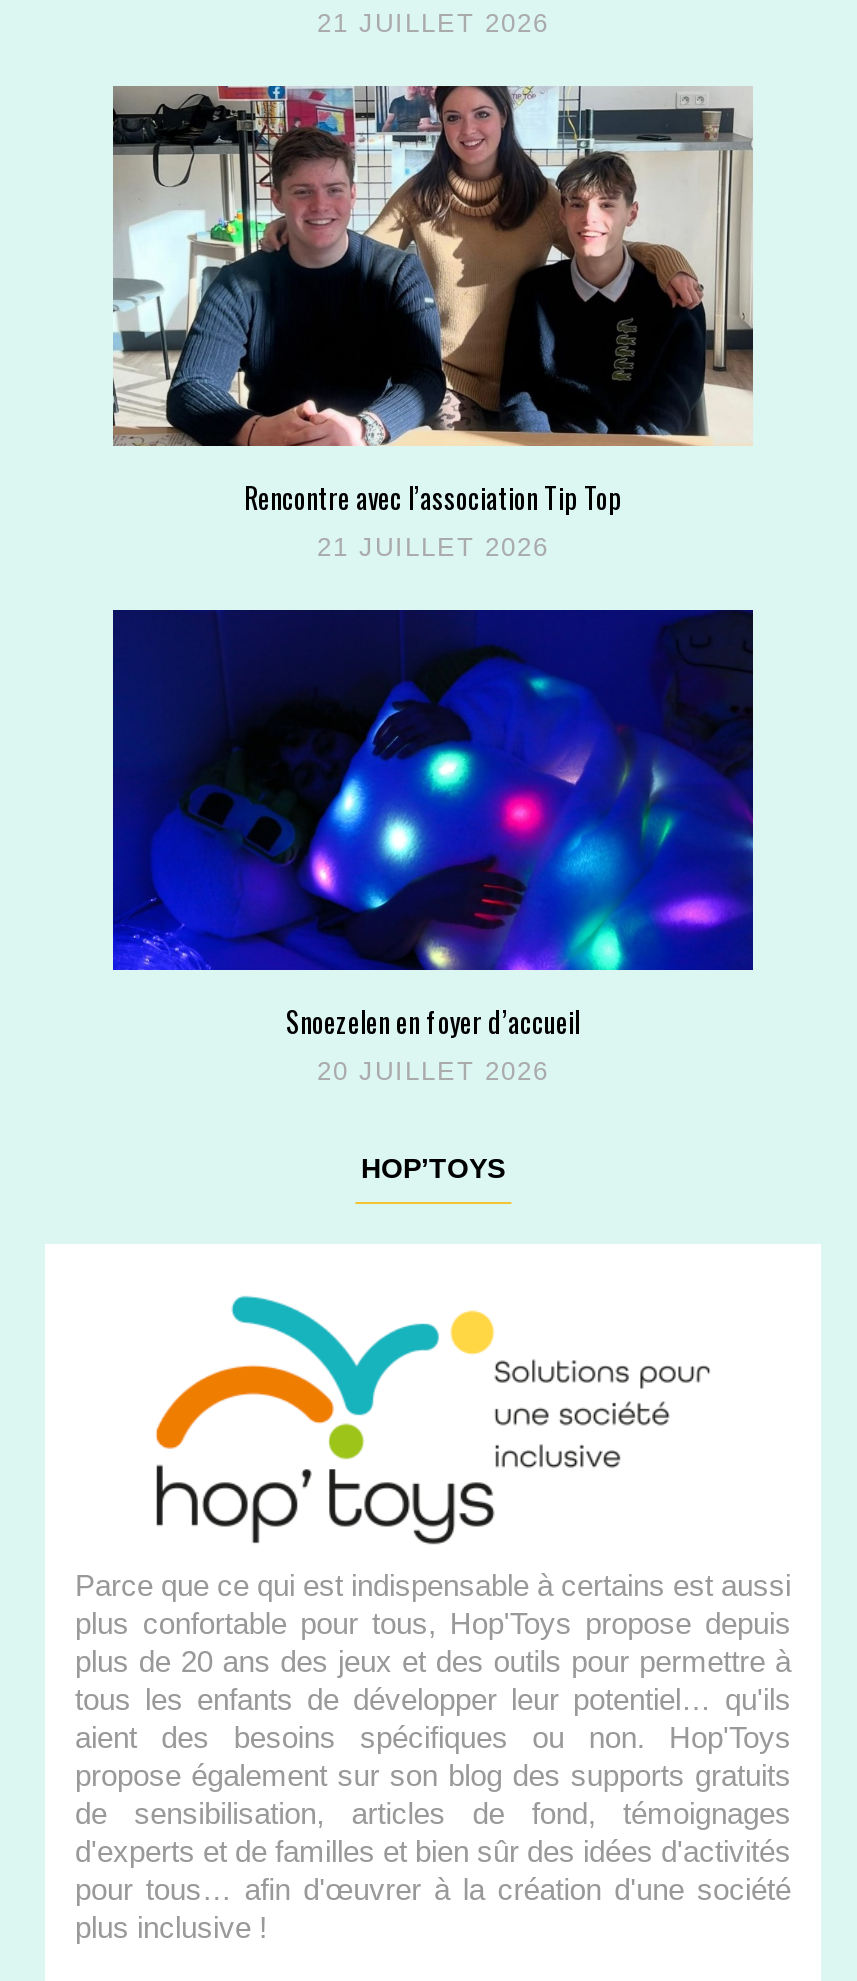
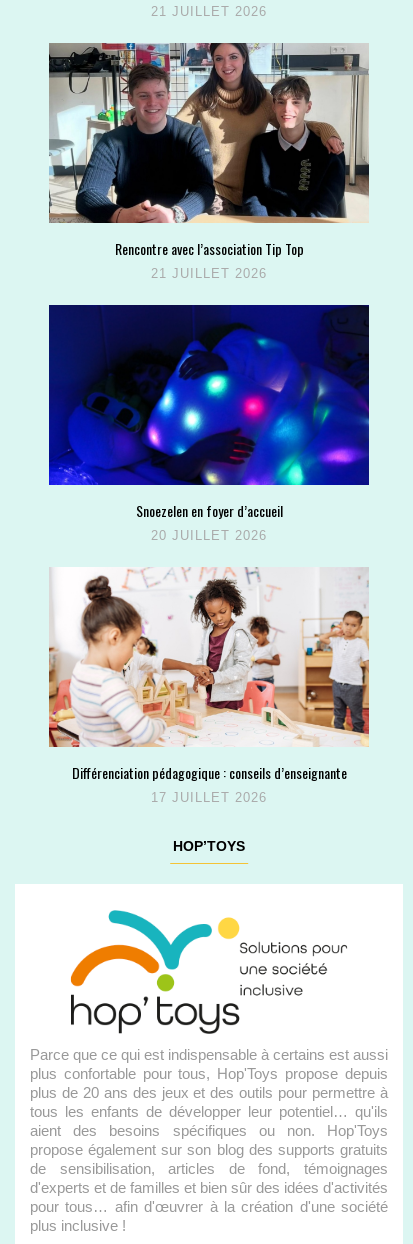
+ [image]
+ Différenciation pédagogique : conseils d’enseignante
+ 17 JUILLET 2026
